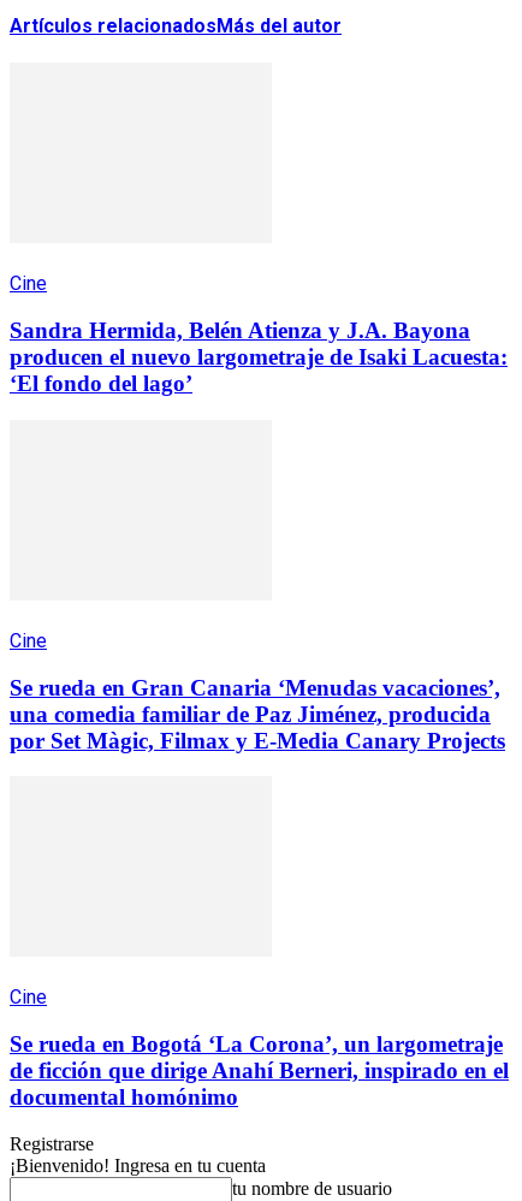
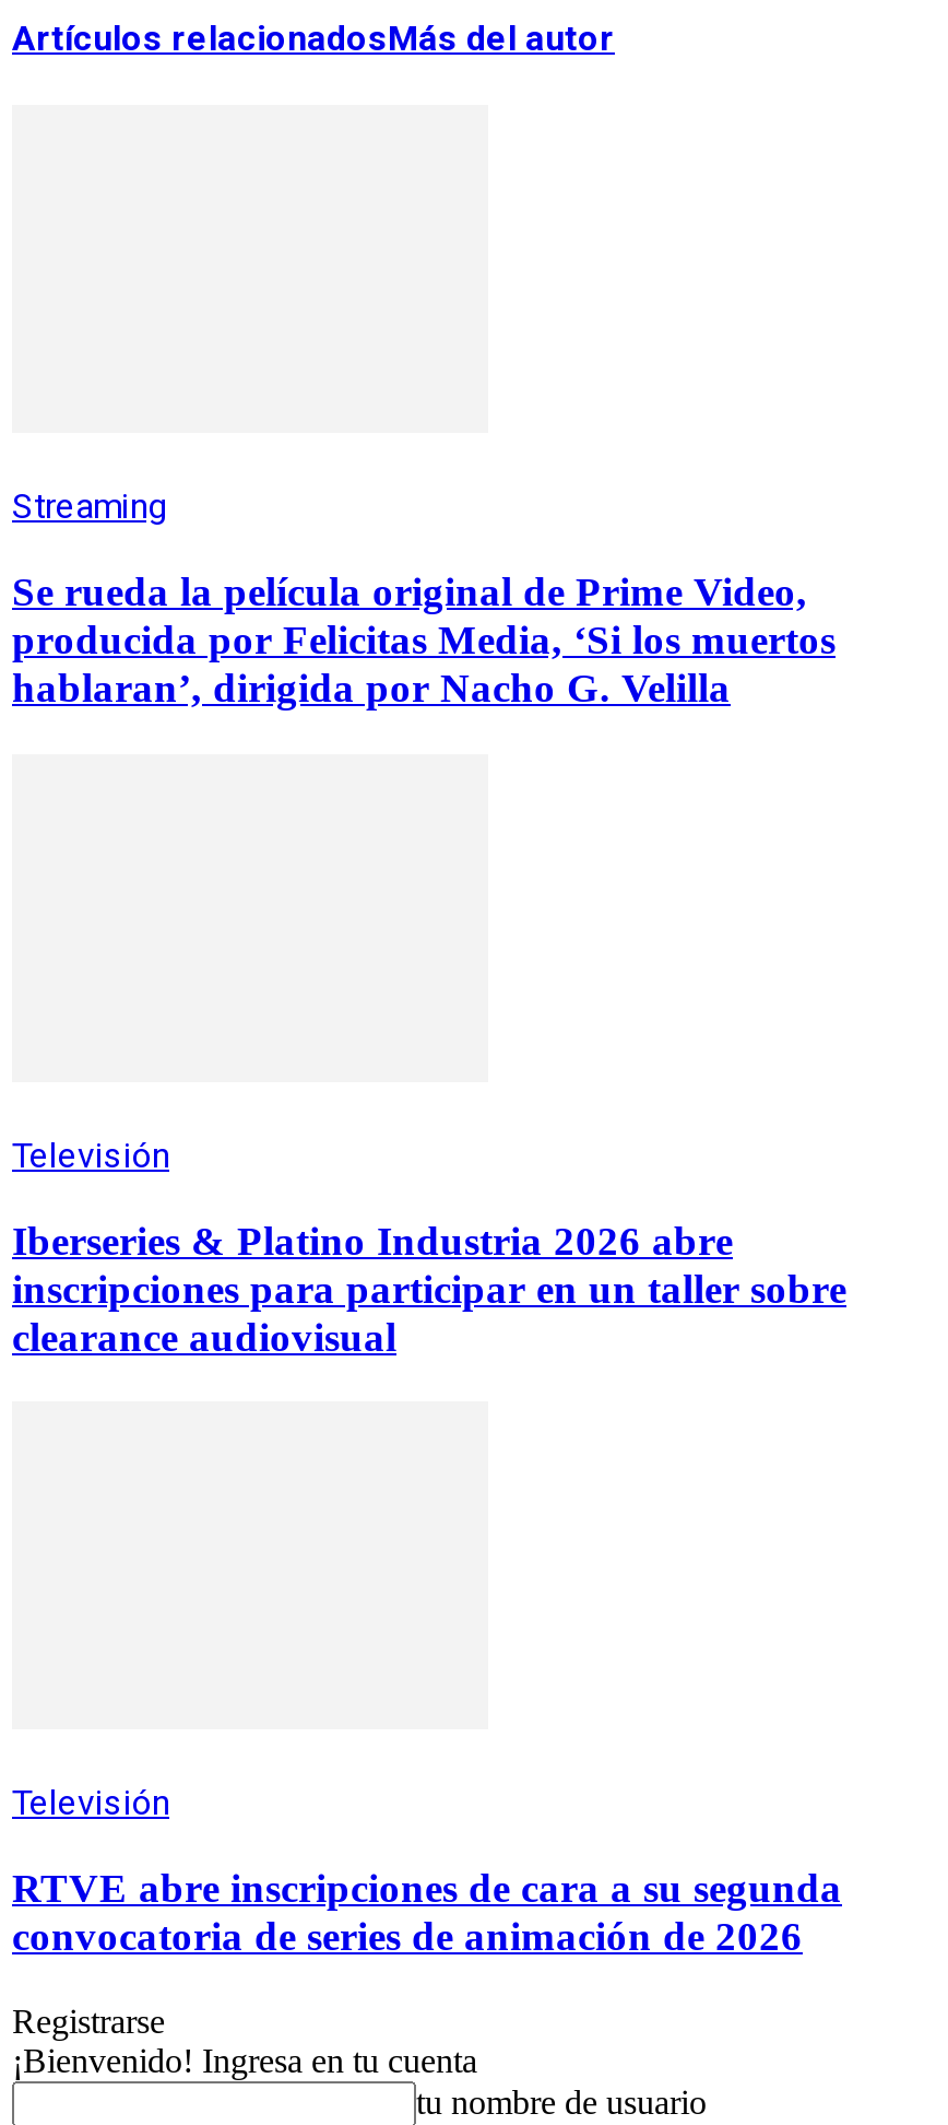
- Cine
+ Streaming

- Sandra Hermida, Belén Atienza y J.A. Bayona
- producen el nuevo largometraje de Isaki Lacuesta:
- ‘El fondo del lago’
+ Se rueda la película original de Prime Video,
+ producida por Felicitas Media, ‘Si los muertos
+ hablaran’, dirigida por Nacho G. Velilla

- Cine
+ Televisión

- Se rueda en Gran Canaria ‘Menudas vacaciones’,
- una comedia familiar de Paz Jiménez, producida
- por Set Màgic, Filmax y E-Media Canary Projects
+ Iberseries & Platino Industria 2026 abre
+ inscripciones para participar en un taller sobre
+ clearance audiovisual

- Cine
+ Televisión

- Se rueda en Bogotá ‘La Corona’, un largometraje
- de ficción que dirige Anahí Berneri, inspirado en el
- documental homónimo
+ RTVE abre inscripciones de cara a su segunda
+ convocatoria de series de animación de 2026
